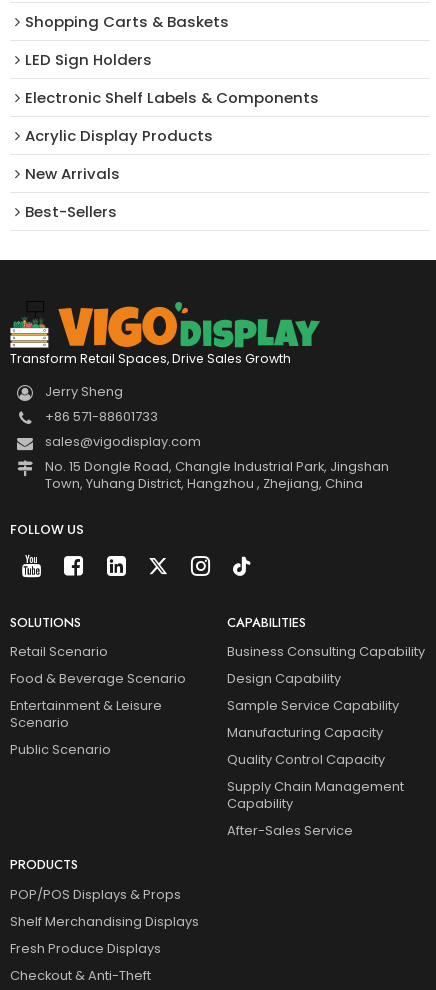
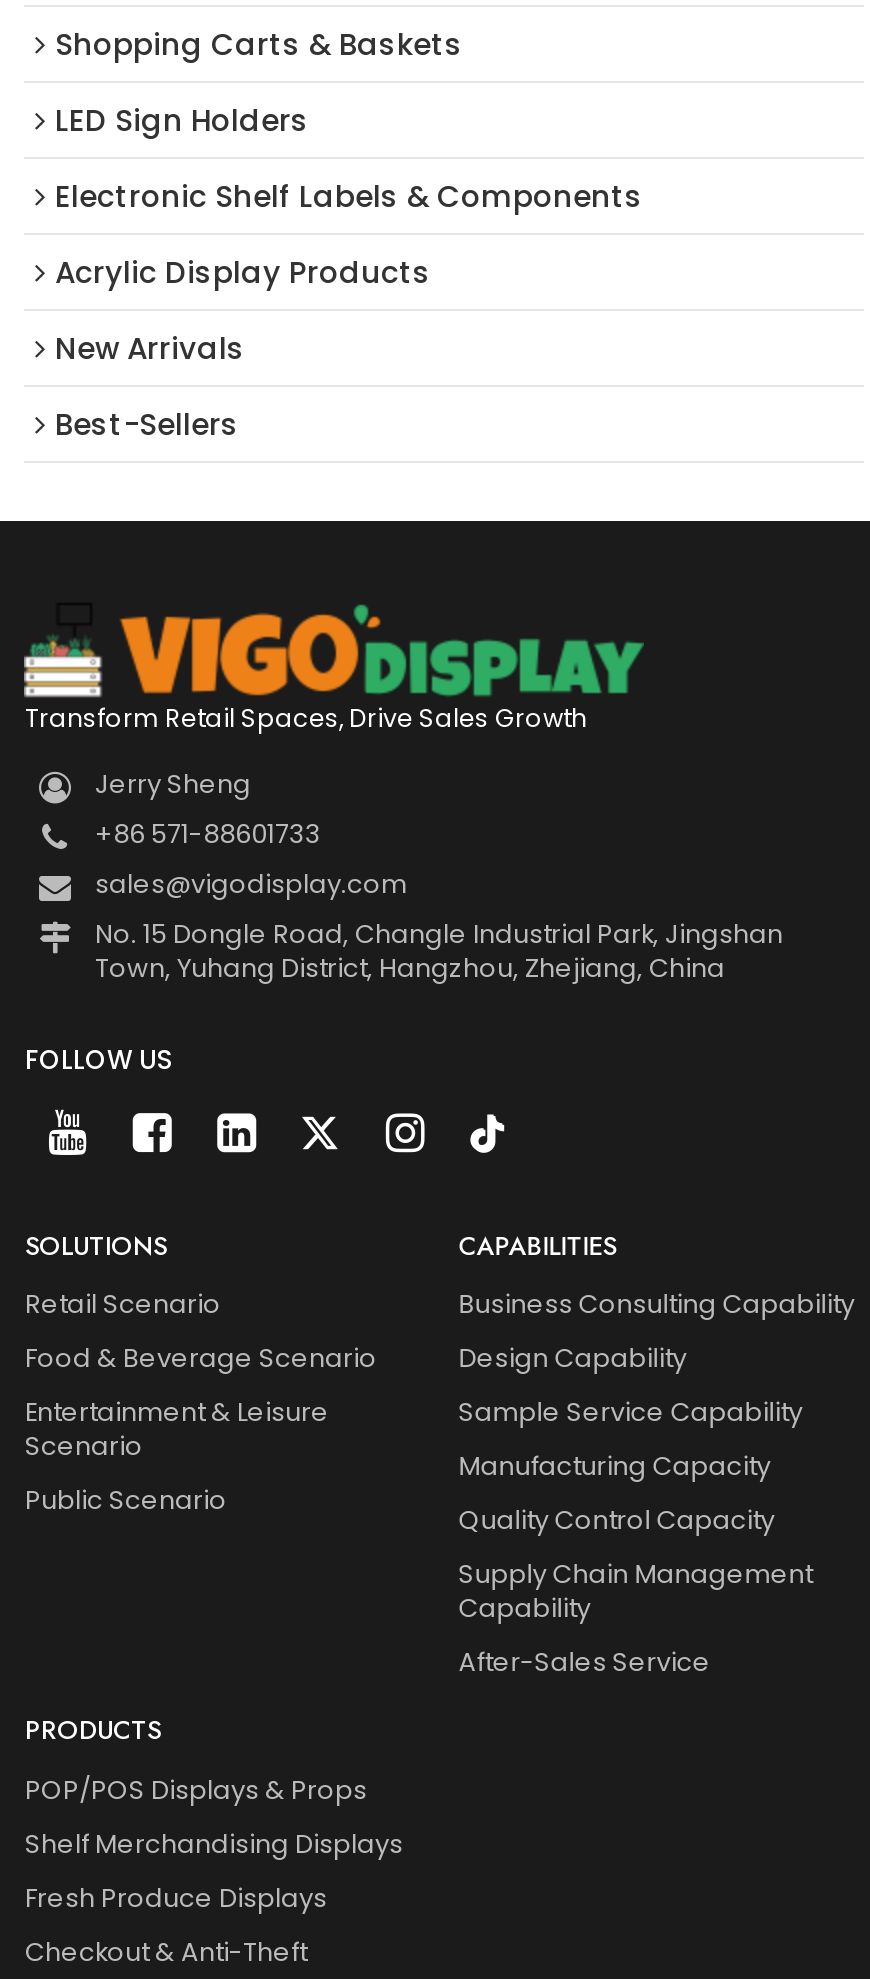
- Town, Yuhang District, Hangzhou , Zhejiang, China
+ Town, Yuhang District, Hangzhou, Zhejiang, China
